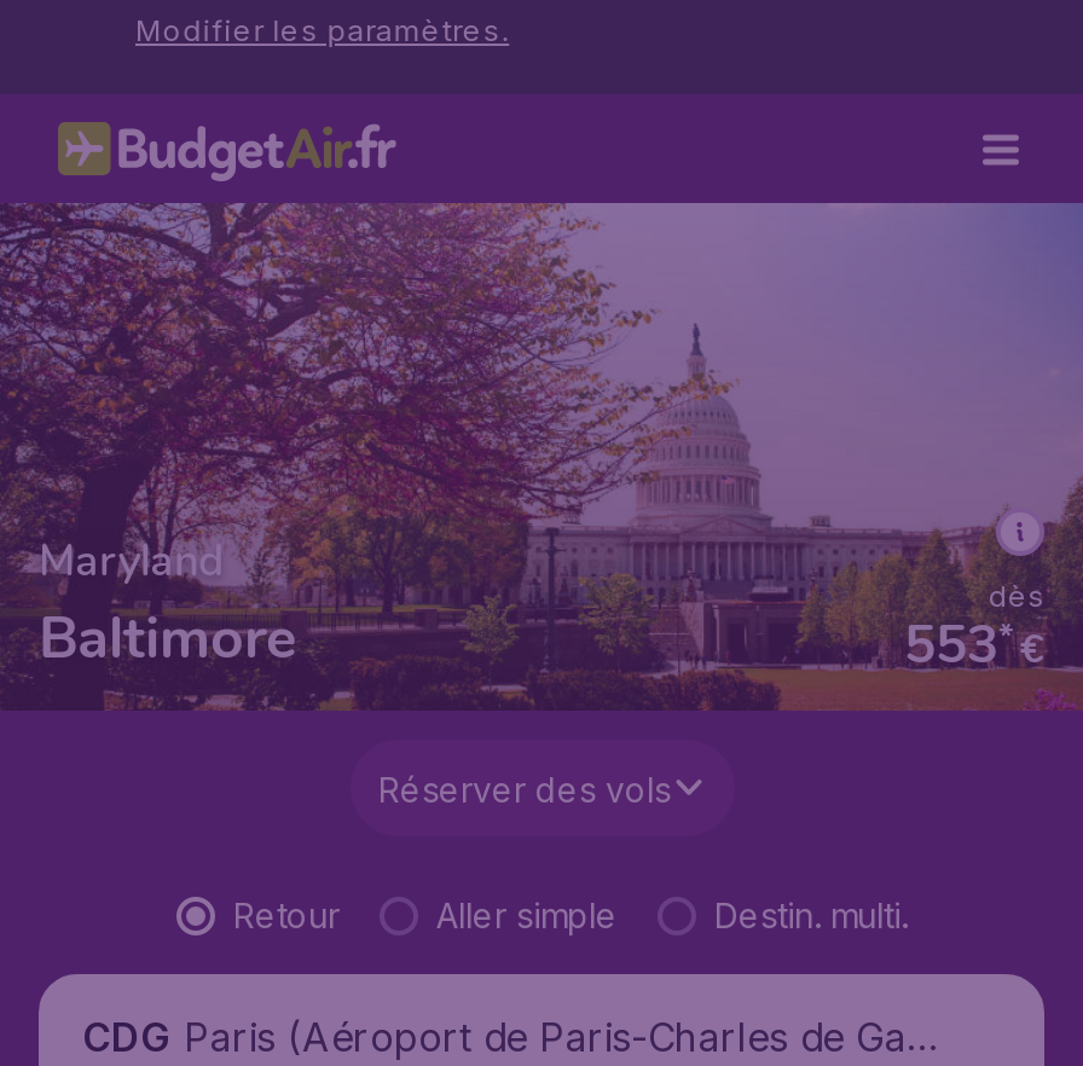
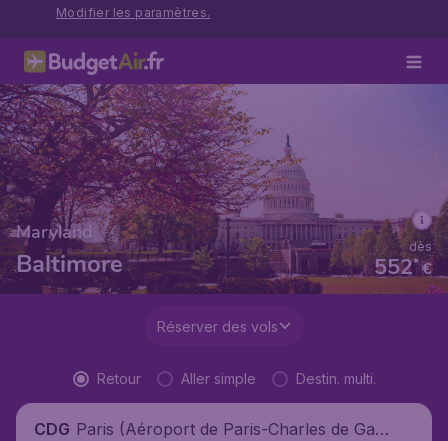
- 553*
+ 552*
